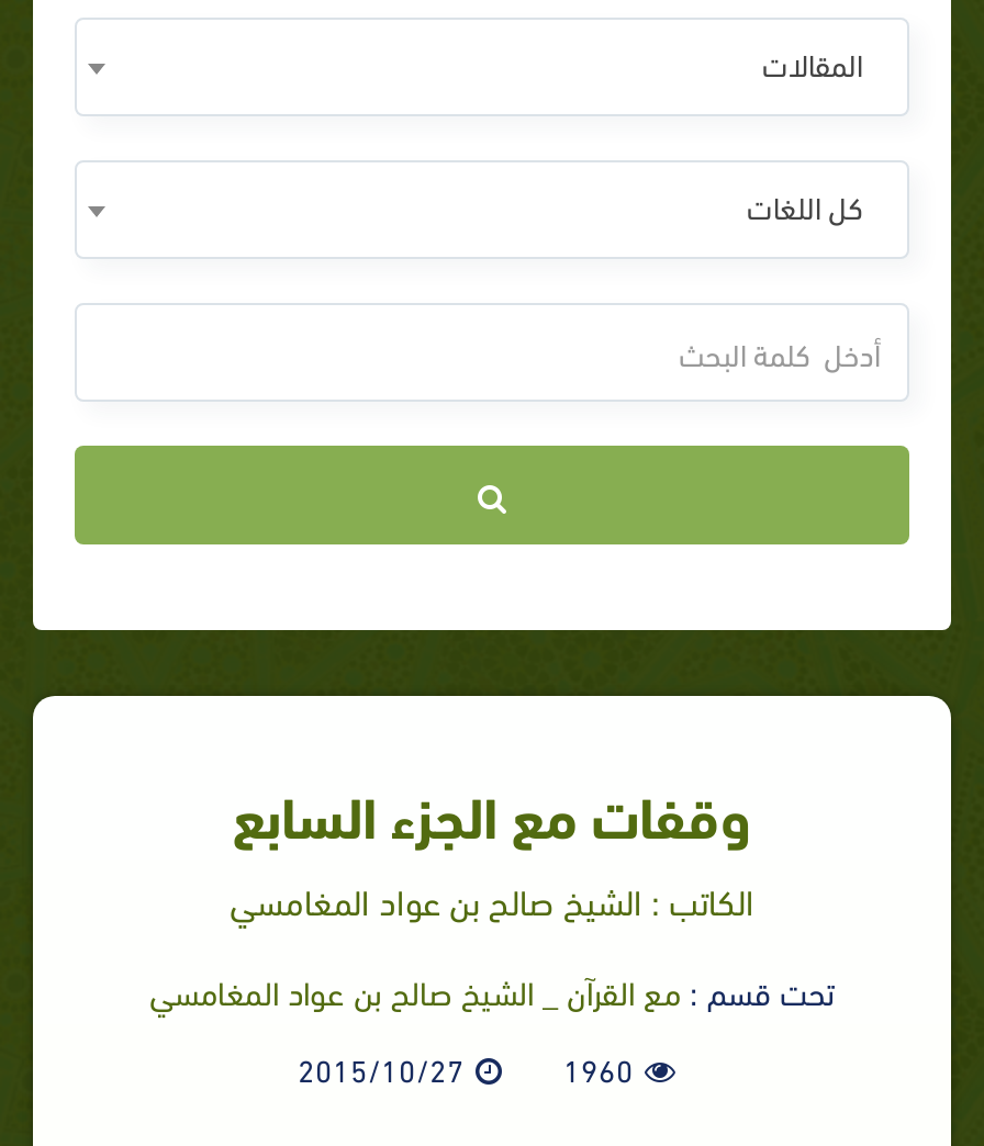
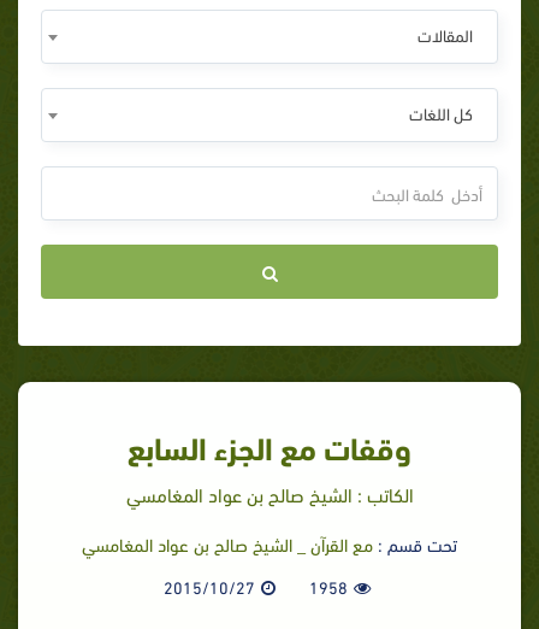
- 1960
+ 1958
